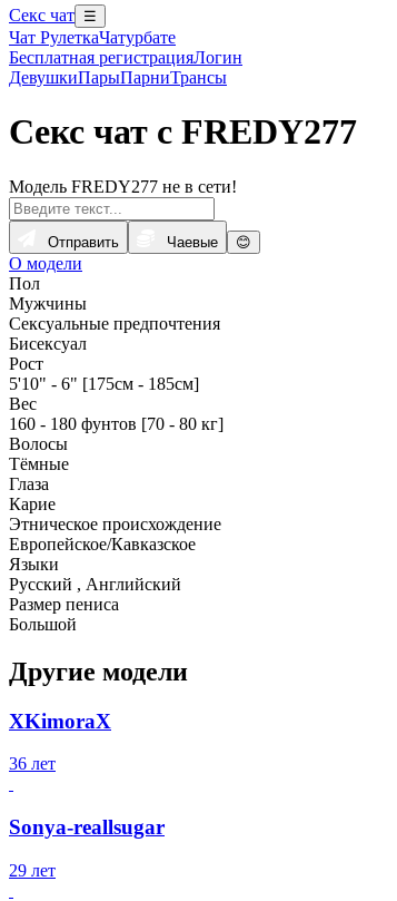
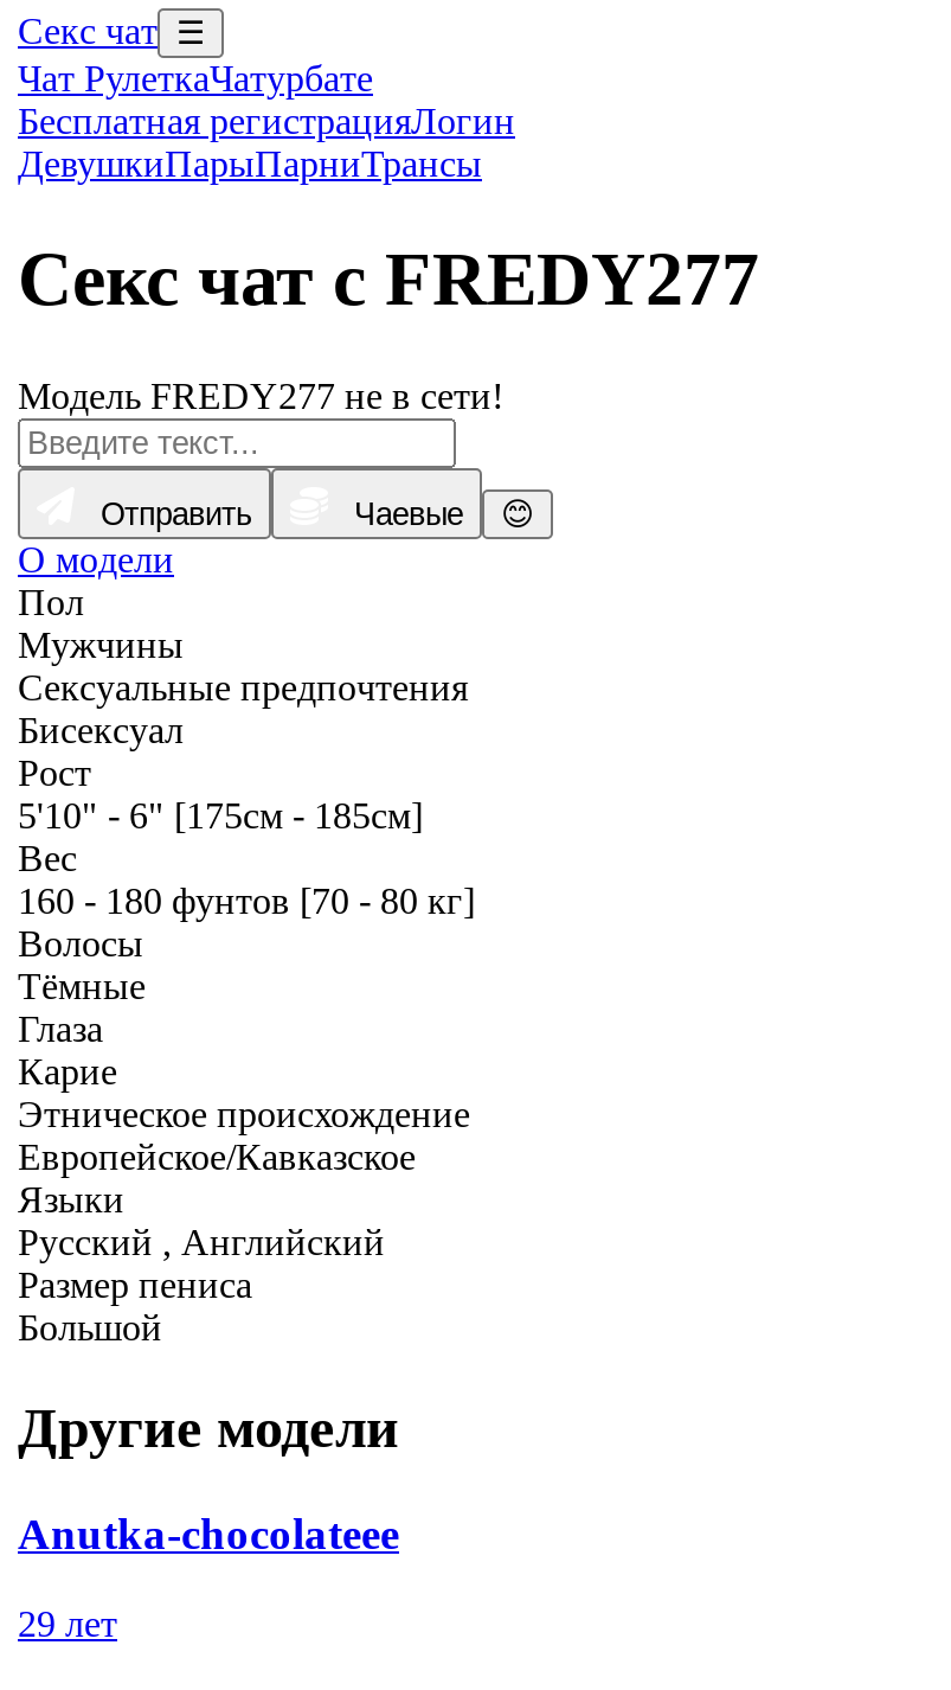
- XKimoraX
- 36 лет
- Sonya-reallsugar
+ Anutka-chocolateee
